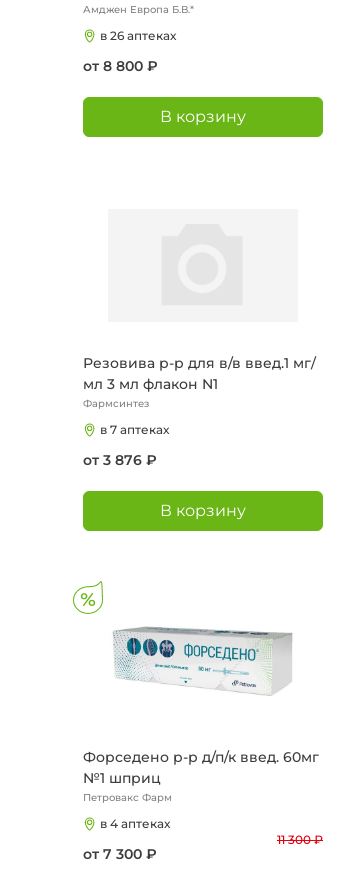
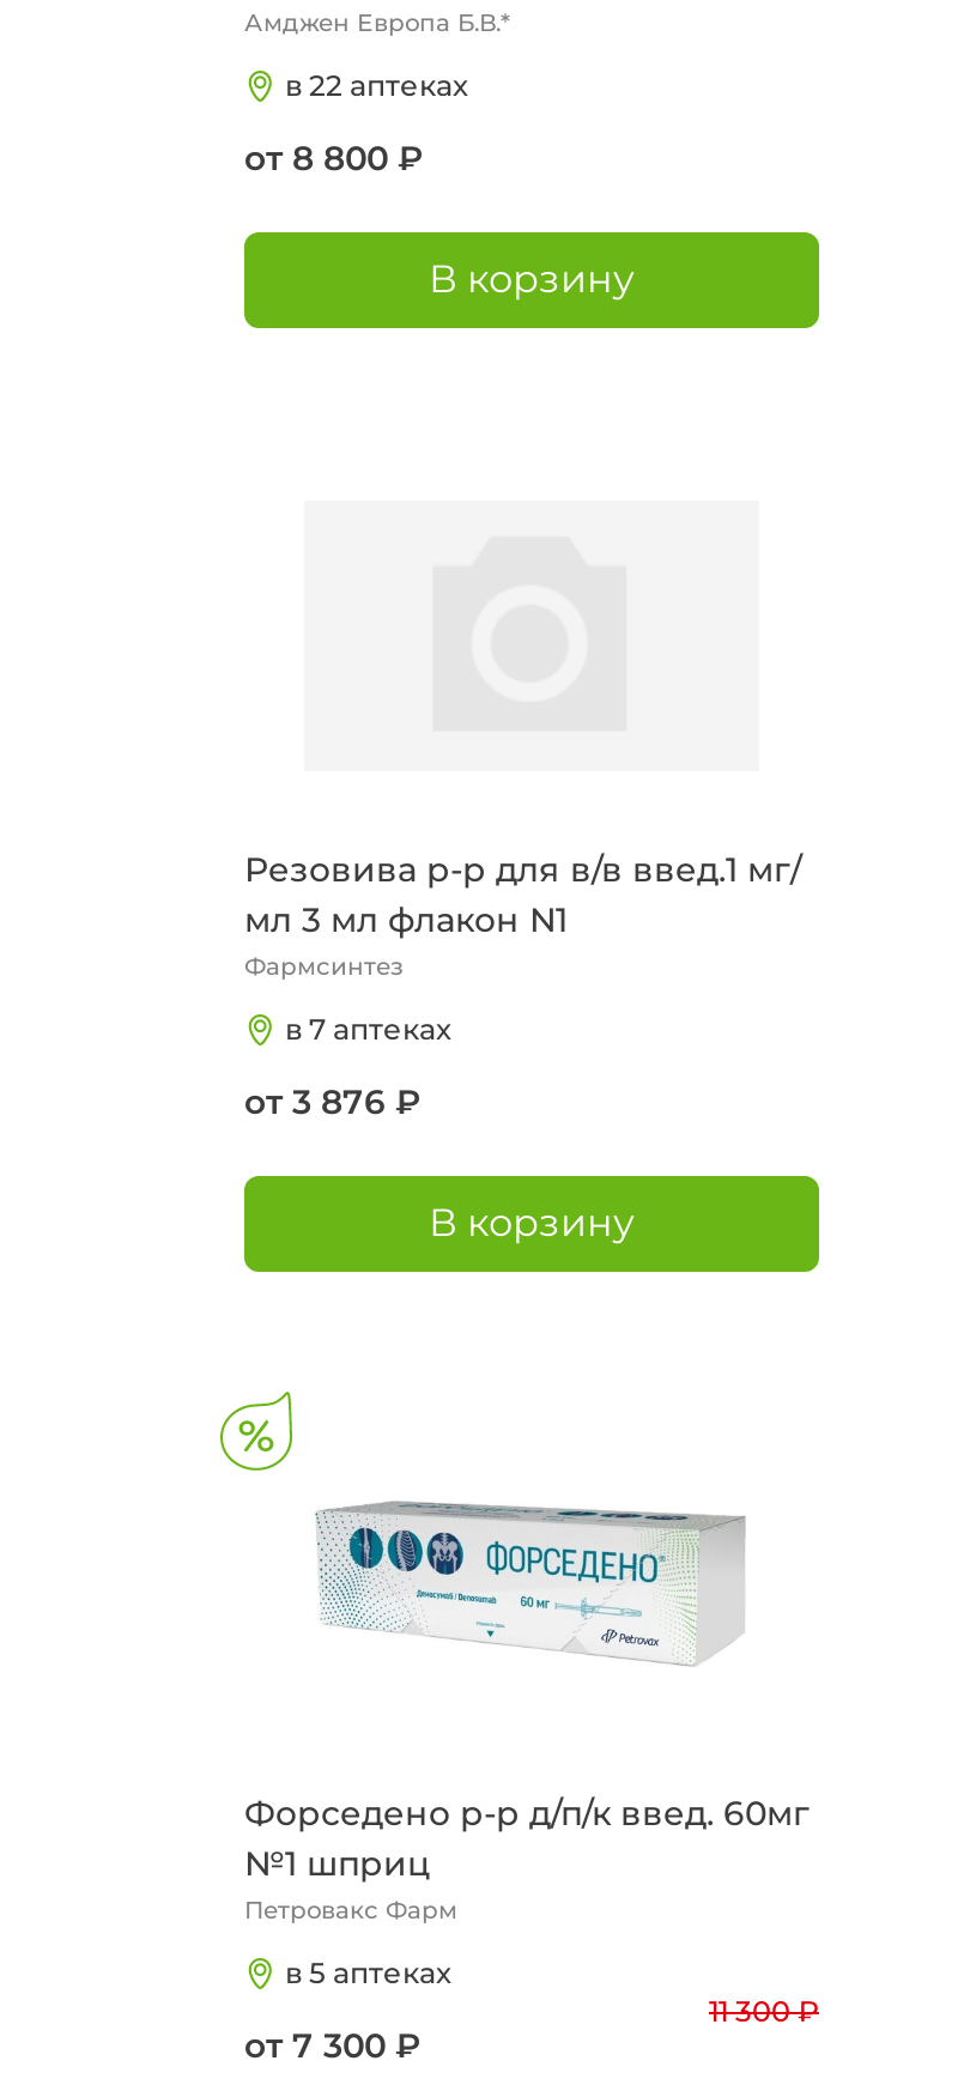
- в 26 аптеках
+ в 22 аптеках

- в 4 аптеках
+ в 5 аптеках
